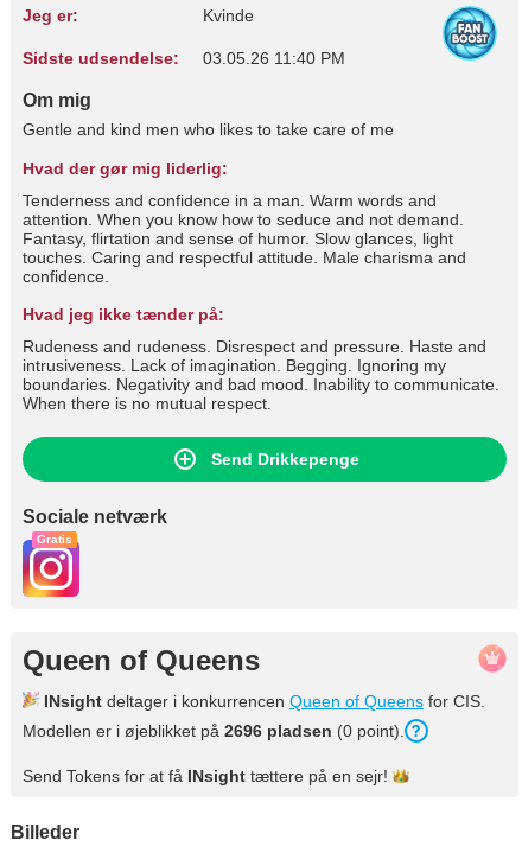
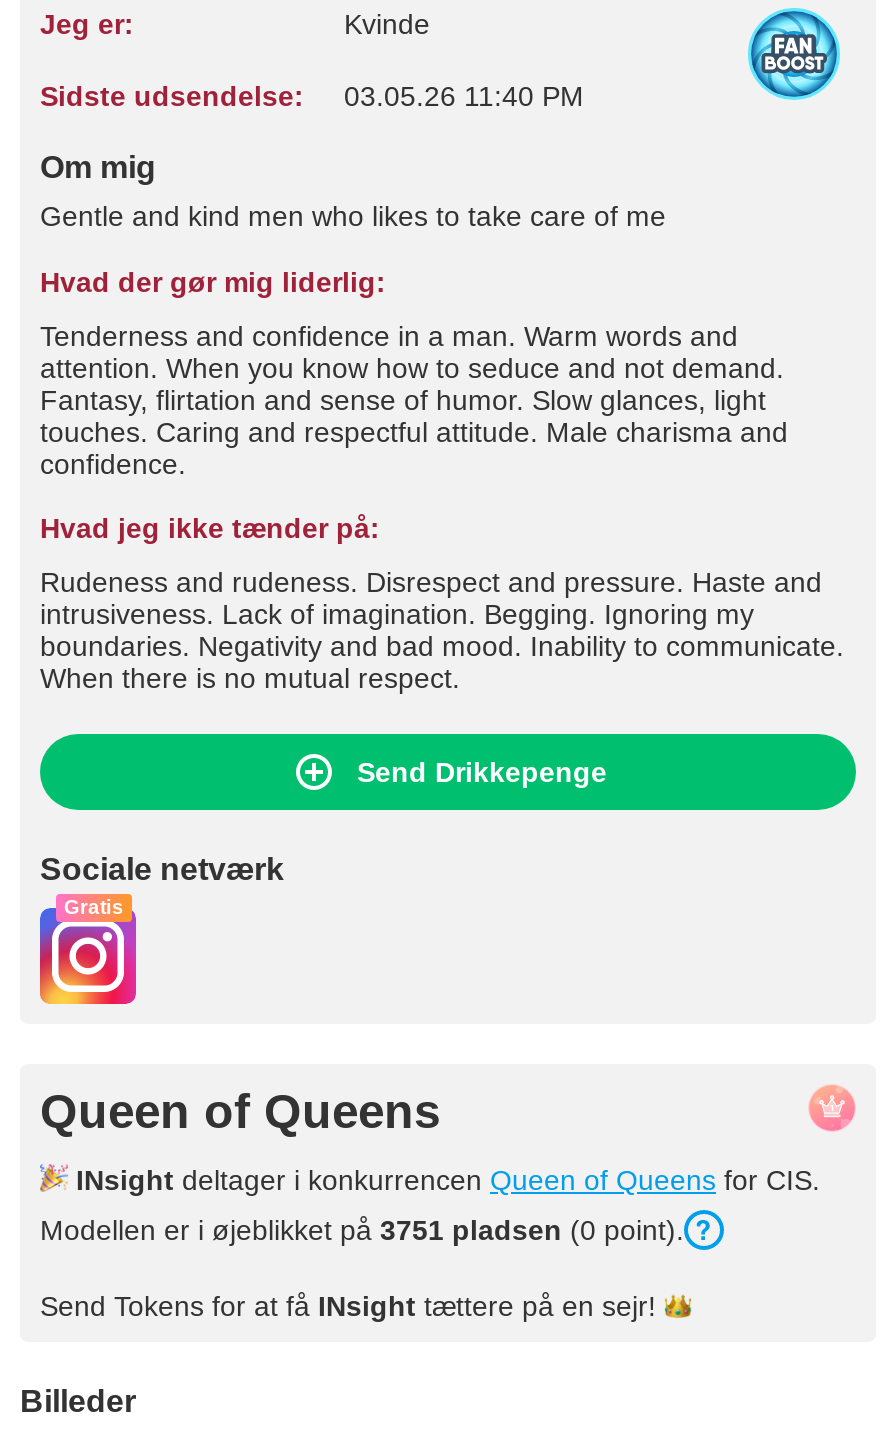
- Modellen er i øjeblikket på 2696 pladsen (0 point).
+ Modellen er i øjeblikket på 3751 pladsen (0 point).
